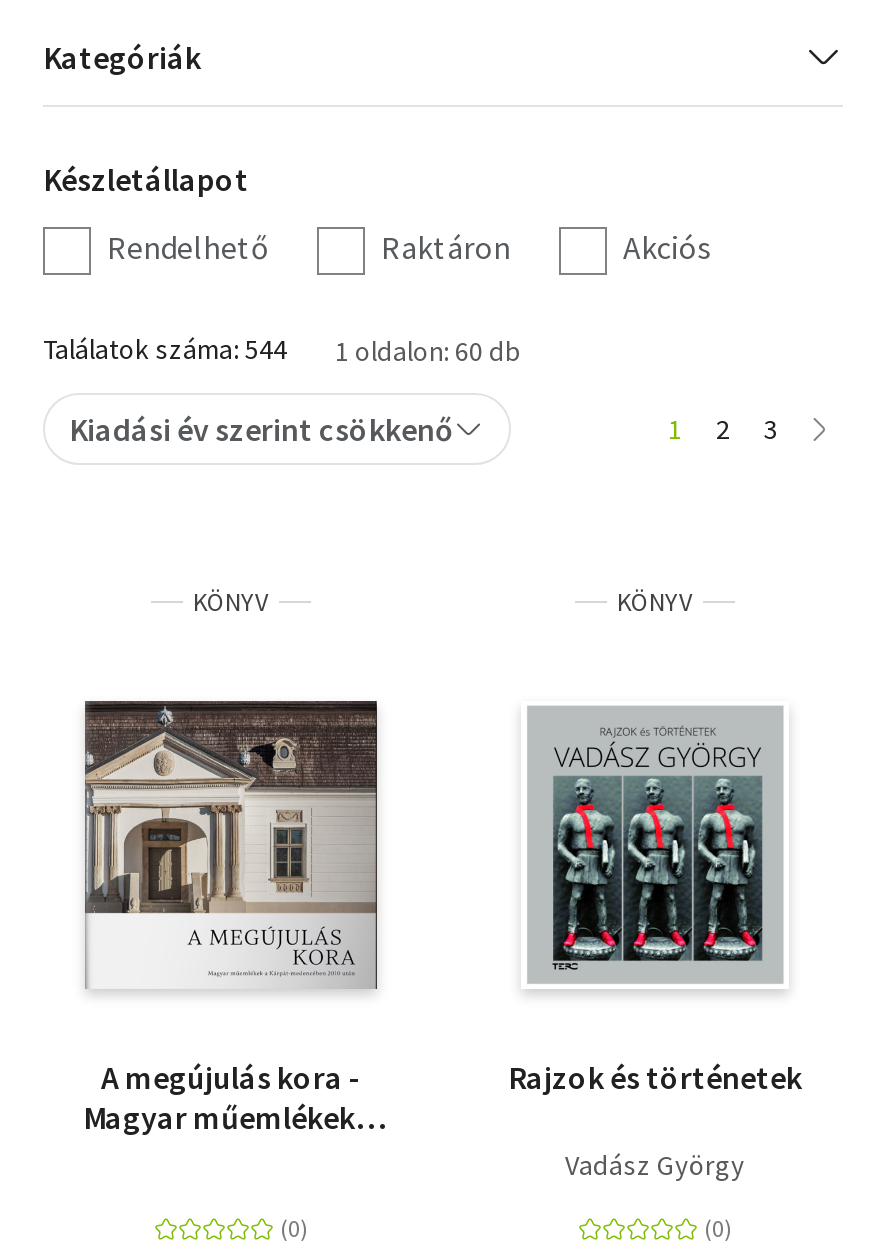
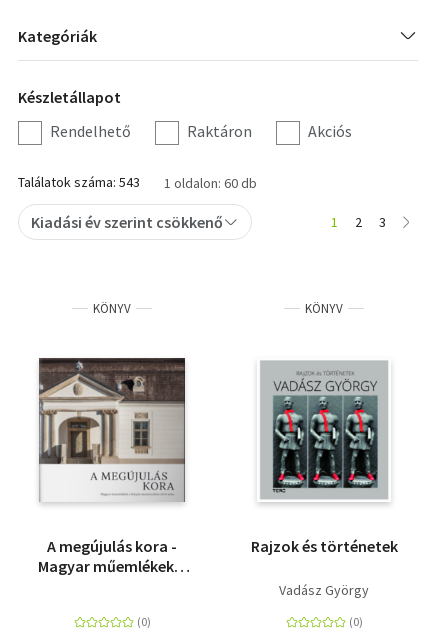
- Találatok száma: 544
+ Találatok száma: 543
